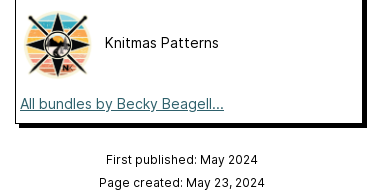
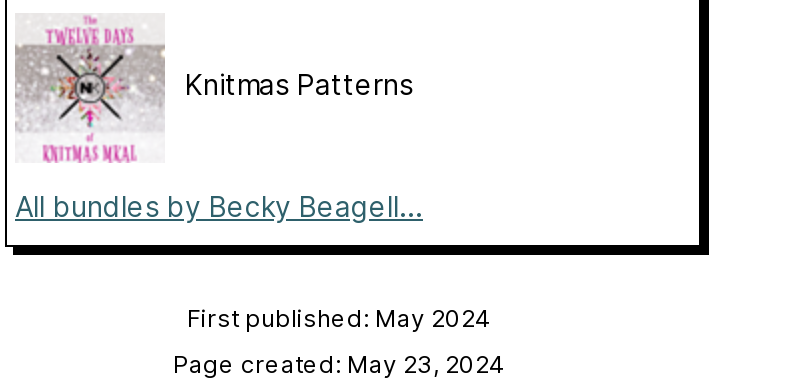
- [image]
+ [image]
